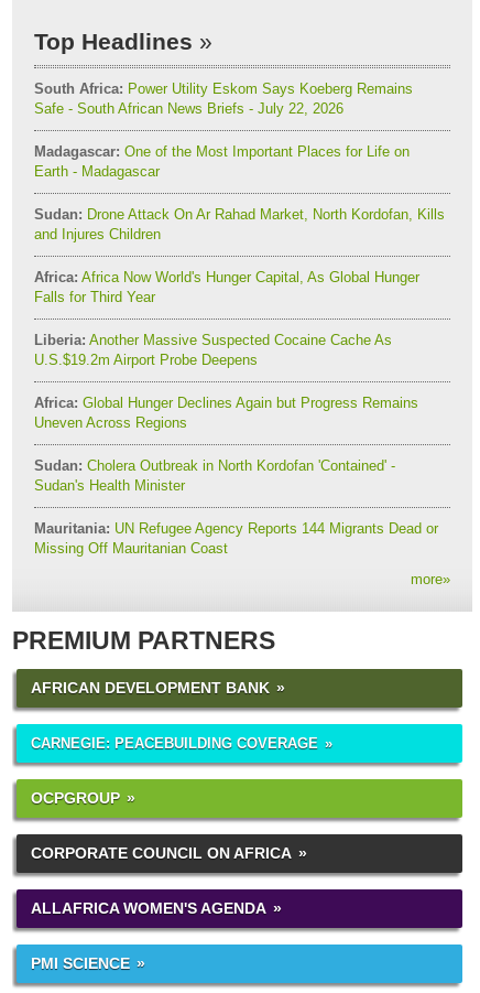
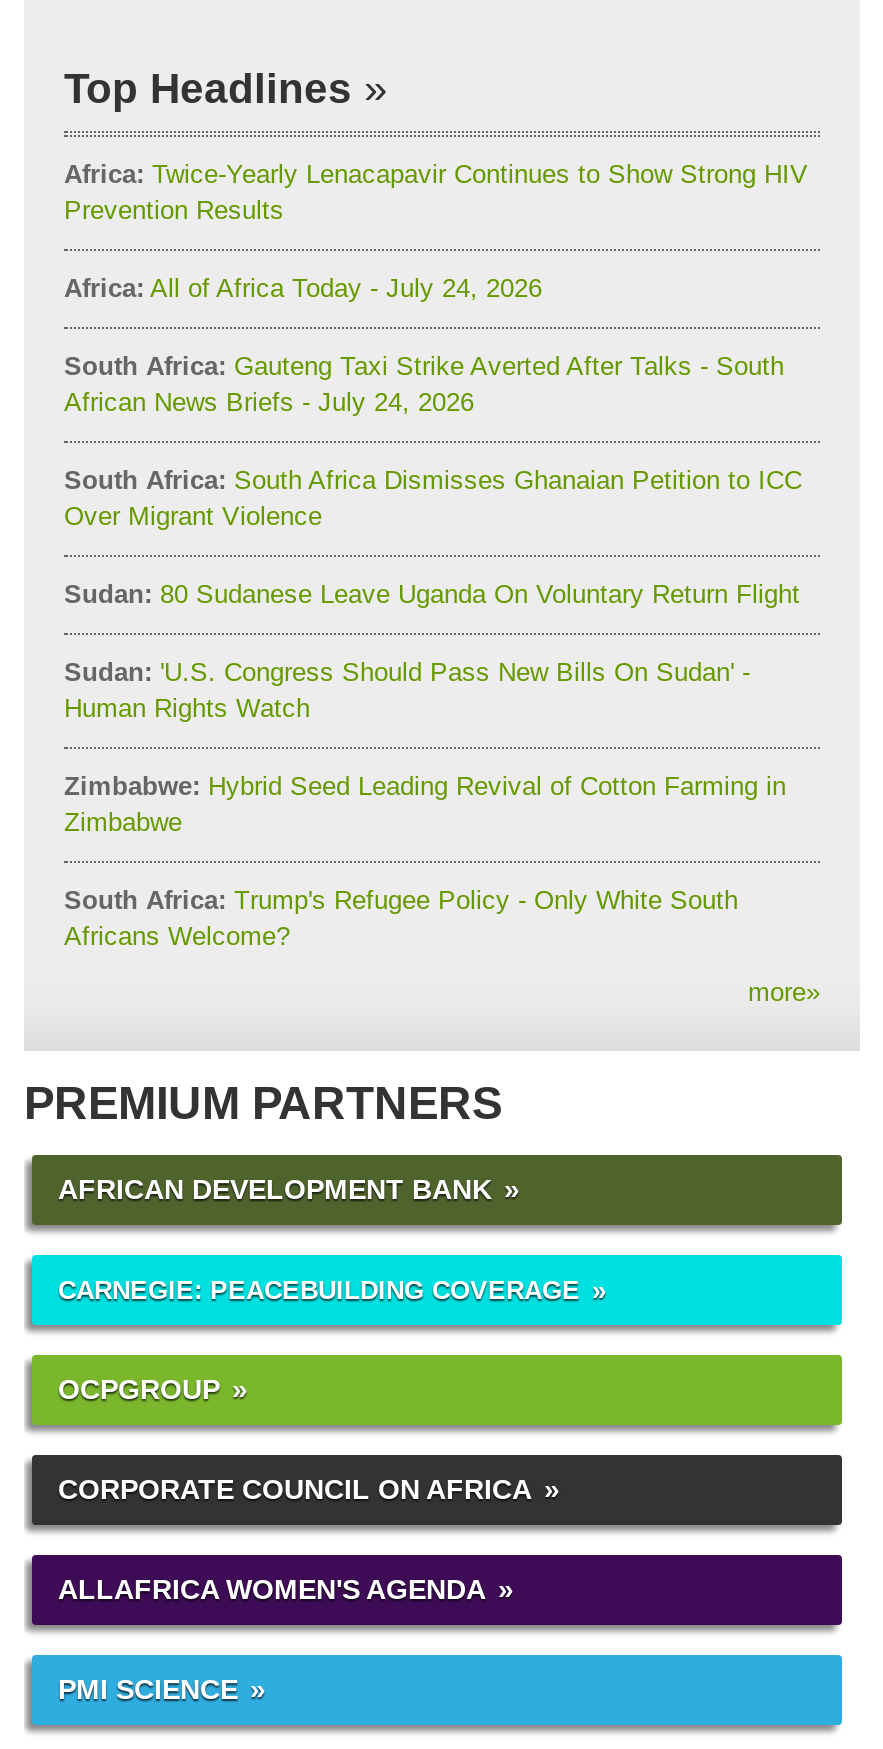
- South Africa: Power Utility Eskom Says Koeberg Remains
- Safe - South African News Briefs - July 22, 2026
+ Africa: Twice-Yearly Lenacapavir Continues to Show Strong HIV
+ Prevention Results

- Madagascar: One of the Most Important Places for Life on
- Earth - Madagascar
+ Africa: All of Africa Today - July 24, 2026

- Sudan: Drone Attack On Ar Rahad Market, North Kordofan, Kills
- and Injures Children
+ South Africa: Gauteng Taxi Strike Averted After Talks - South
+ African News Briefs - July 24, 2026

- Africa: Africa Now World's Hunger Capital, As Global Hunger
- Falls for Third Year
+ South Africa: South Africa Dismisses Ghanaian Petition to ICC
+ Over Migrant Violence

- Liberia: Another Massive Suspected Cocaine Cache As
- U.S.$19.2m Airport Probe Deepens
+ Sudan: 80 Sudanese Leave Uganda On Voluntary Return Flight

- Africa: Global Hunger Declines Again but Progress Remains
- Uneven Across Regions
+ Sudan: 'U.S. Congress Should Pass New Bills On Sudan' -
+ Human Rights Watch

- Sudan: Cholera Outbreak in North Kordofan 'Contained' -
- Sudan's Health Minister
+ Zimbabwe: Hybrid Seed Leading Revival of Cotton Farming in
+ Zimbabwe

- Mauritania: UN Refugee Agency Reports 144 Migrants Dead or
- Missing Off Mauritanian Coast
+ South Africa: Trump's Refugee Policy - Only White South
+ Africans Welcome?
